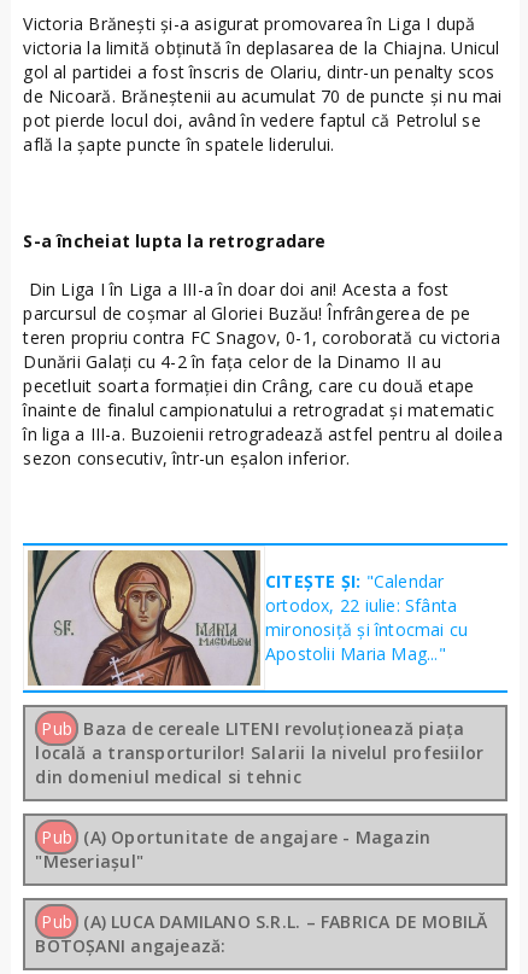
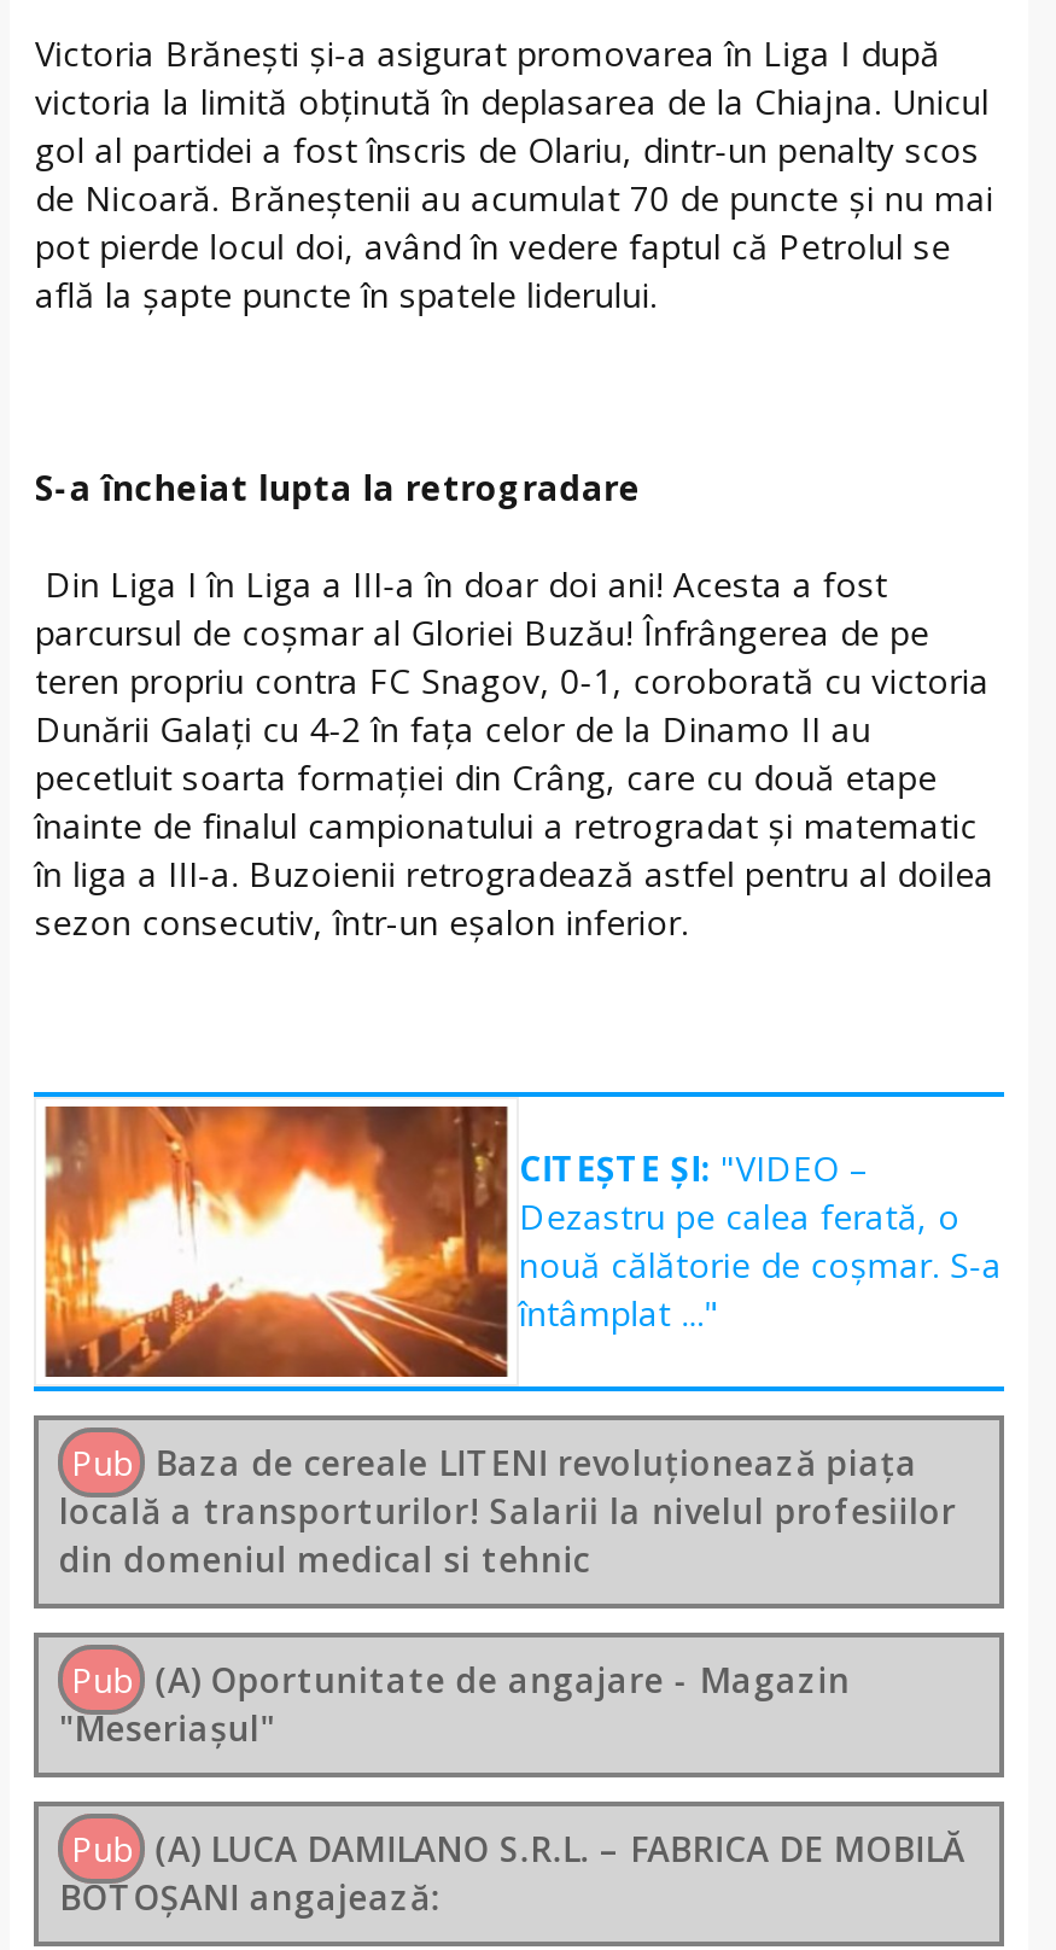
- [image]
- CITEȘTE ȘI: "Calendar
- ortodox, 22 iulie: Sfânta
- mironosiţă şi întocmai cu
- Apostolii Maria Mag..."
+ [image]
+ CITEȘTE ȘI: "VIDEO –
+ Dezastru pe calea ferată, o
+ nouă călătorie de coșmar. S-a
+ întâmplat ..."
